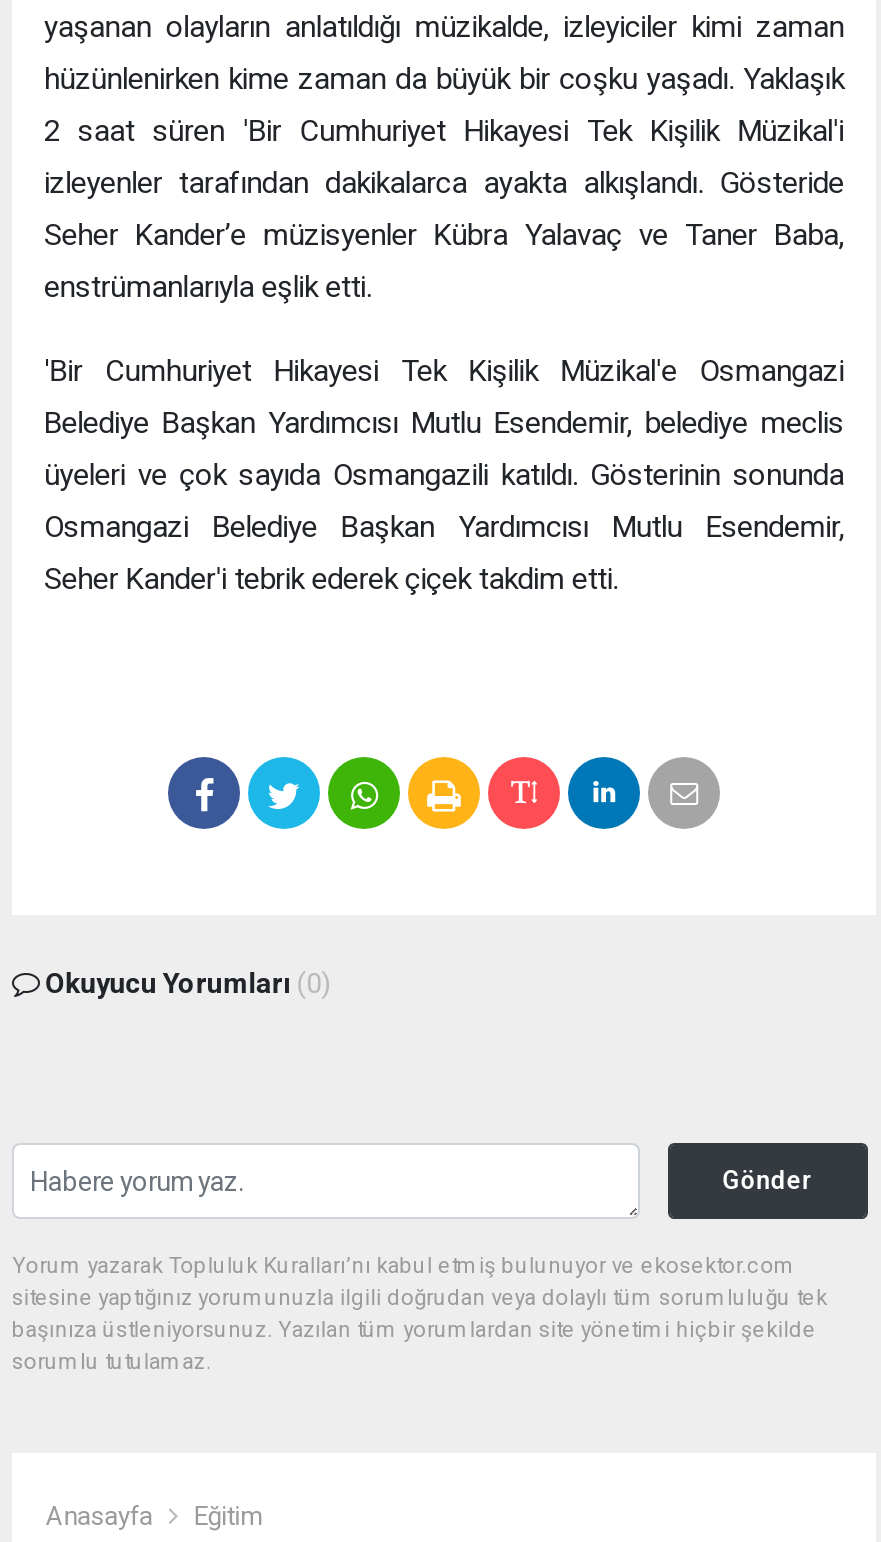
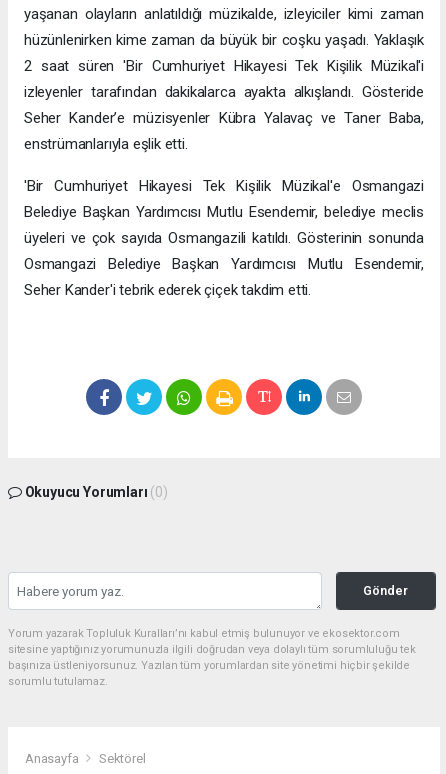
- Eğitim
+ Sektörel
